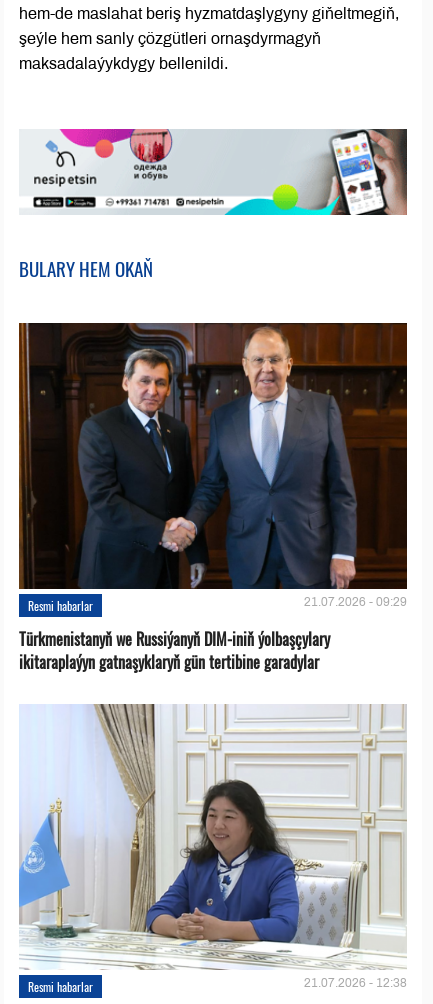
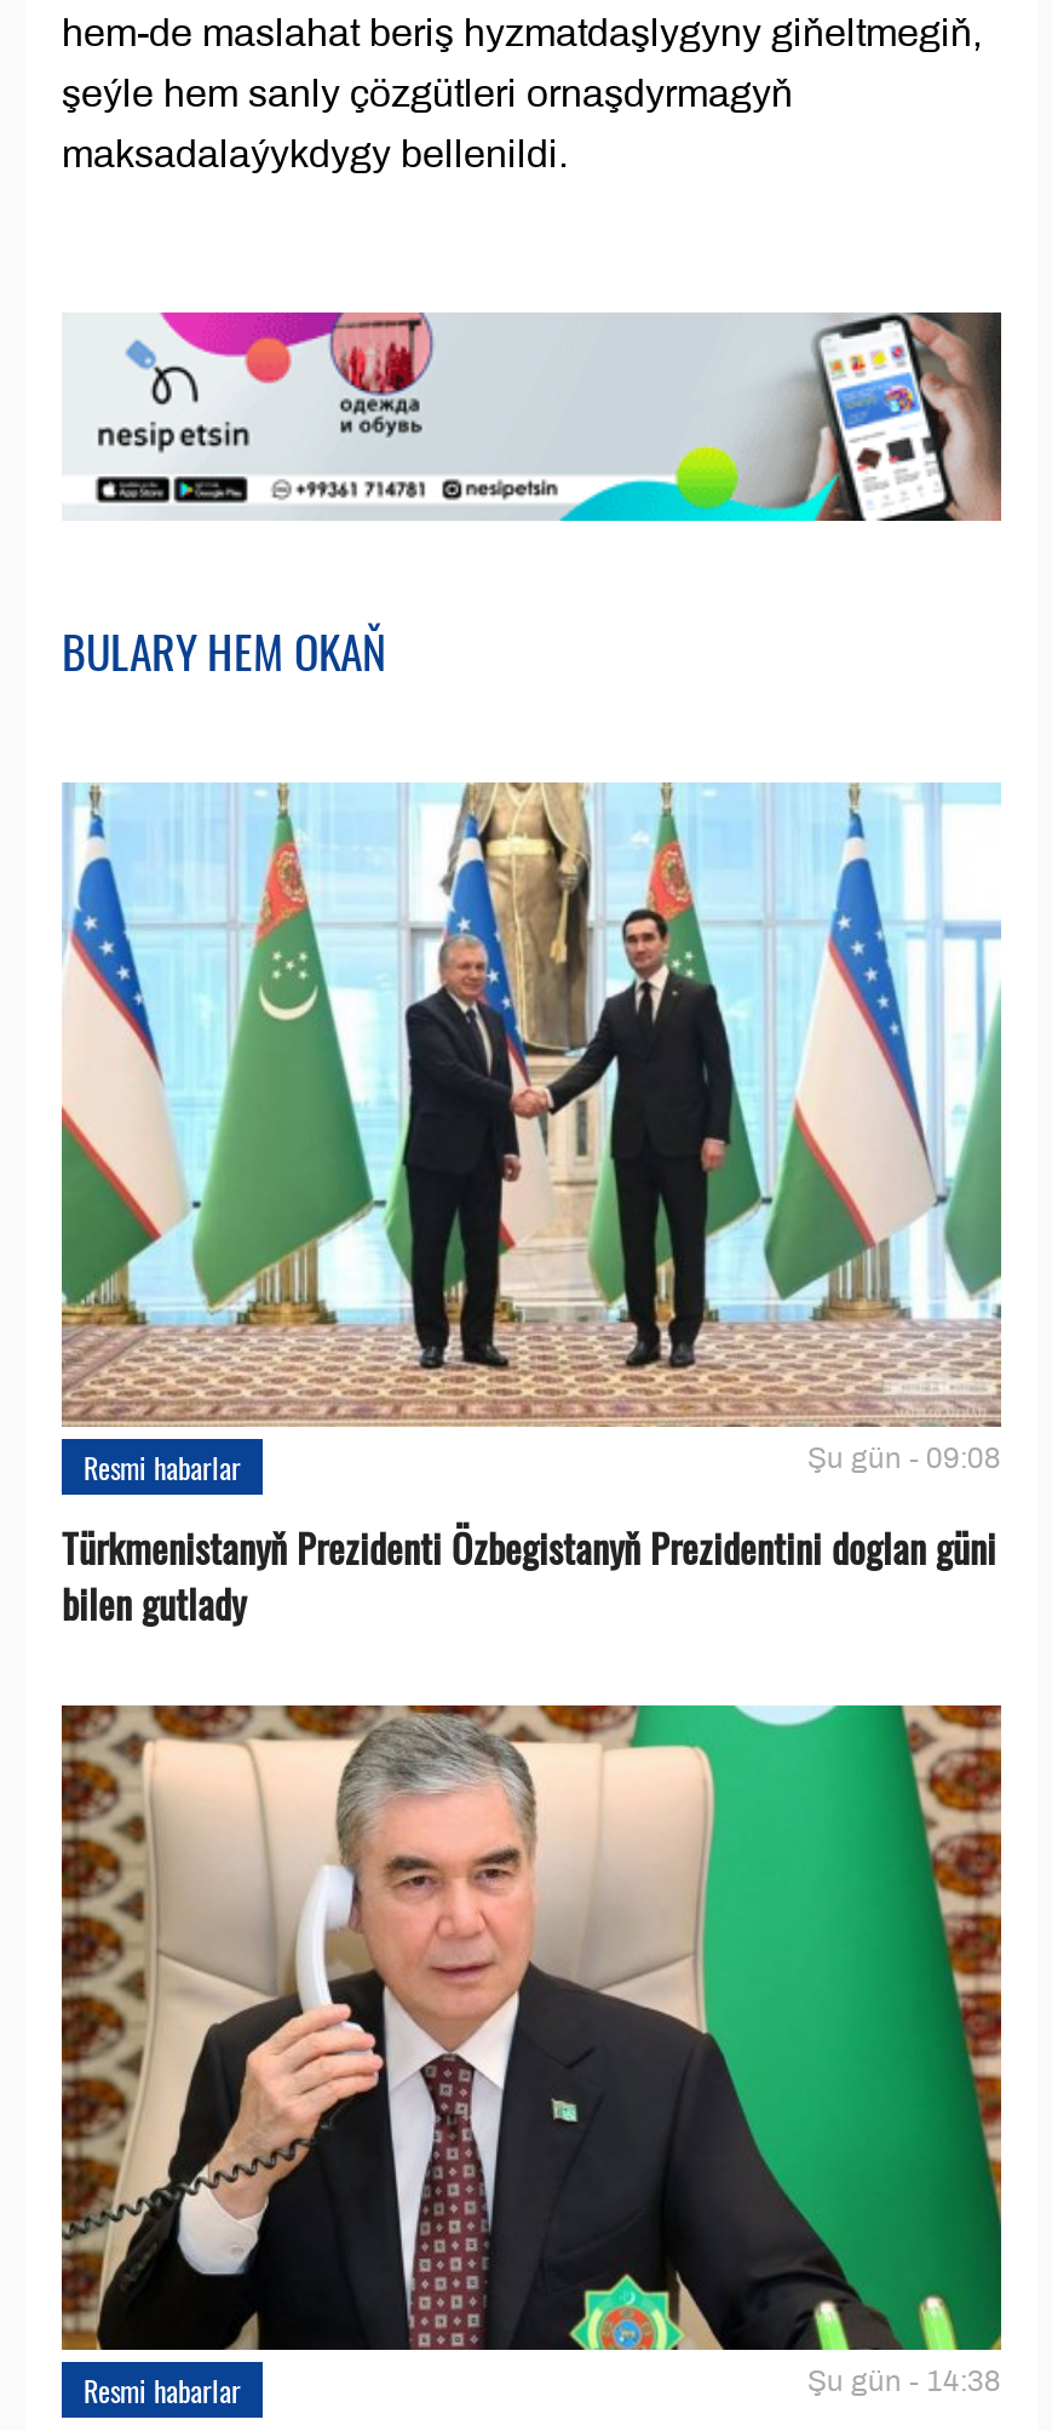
- [image]
- 21.07.2026 - 09:29
+ [image]
+ Şu gün - 09:08

- Türkmenistanyň we Russiýanyň DIM-iniň ýolbaşçylary
- ikitaraplaýyn gatnaşyklaryň gün tertibine garadylar
+ Türkmenistanyň Prezidenti Özbegistanyň Prezidentini doglan güni
+ bilen gutlady

- [image]
- 21.07.2026 - 12:38
+ [image]
+ Şu gün - 14:38
